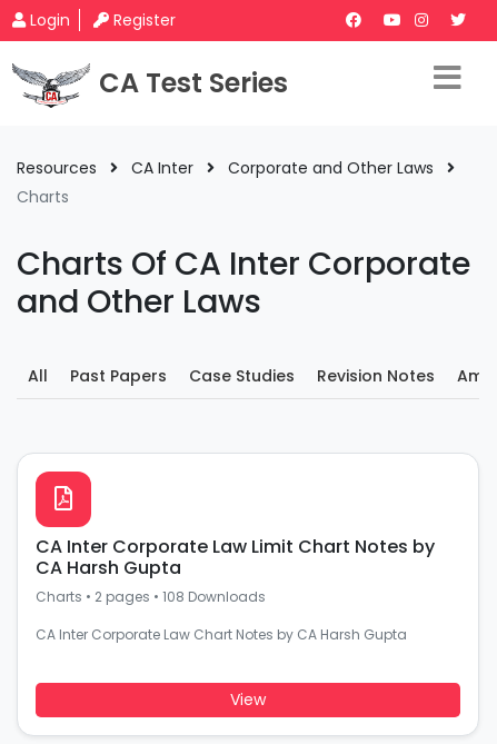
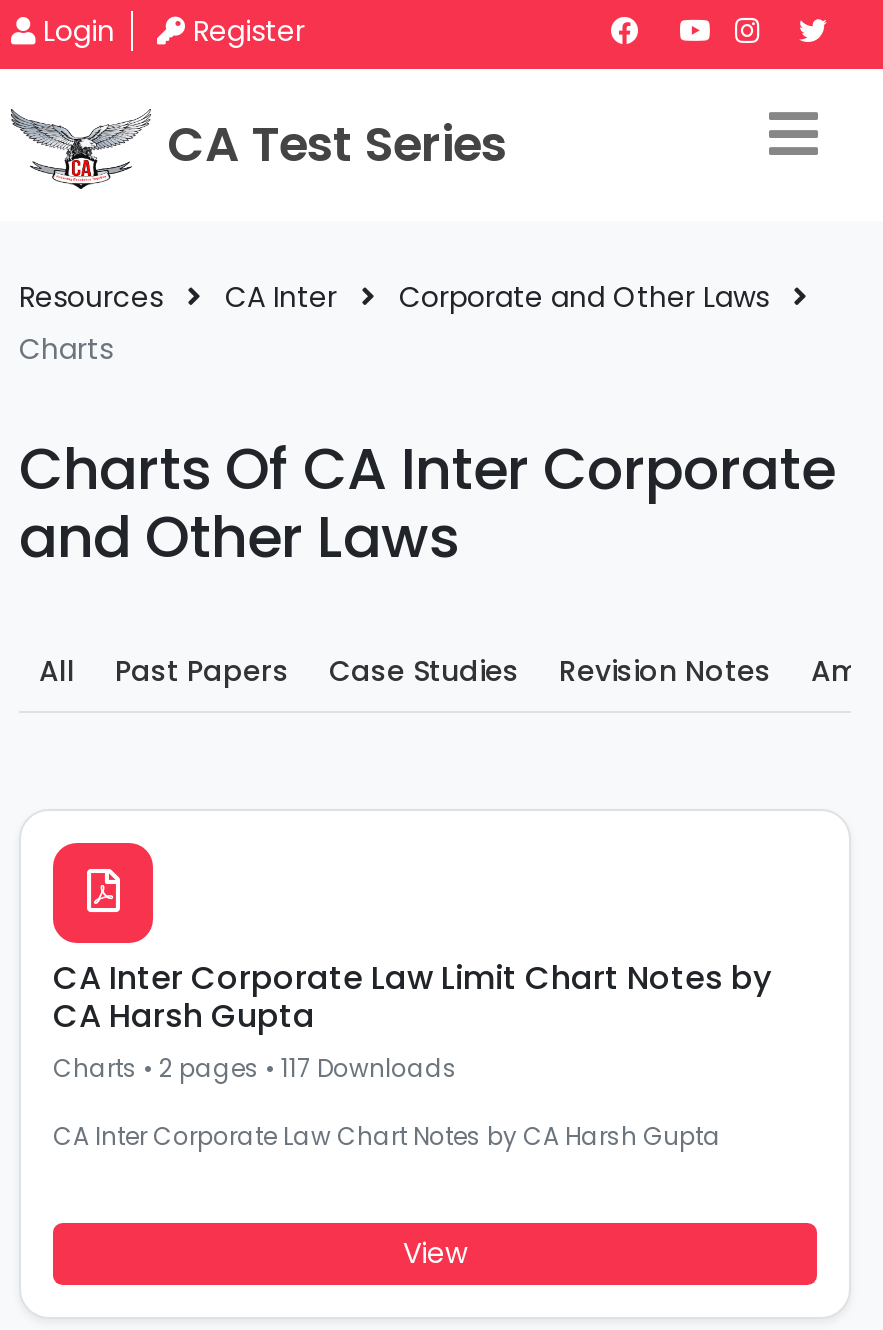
- Charts • 2 pages • 108 Downloads
+ Charts • 2 pages • 117 Downloads
